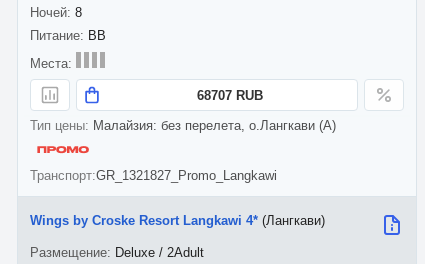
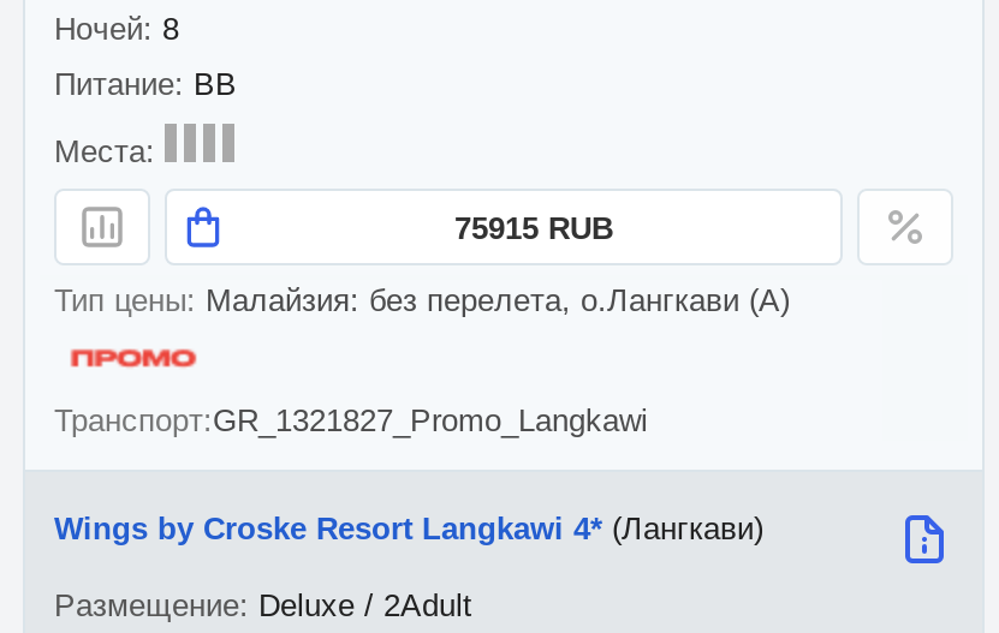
- 68707 RUB
+ 75915 RUB
